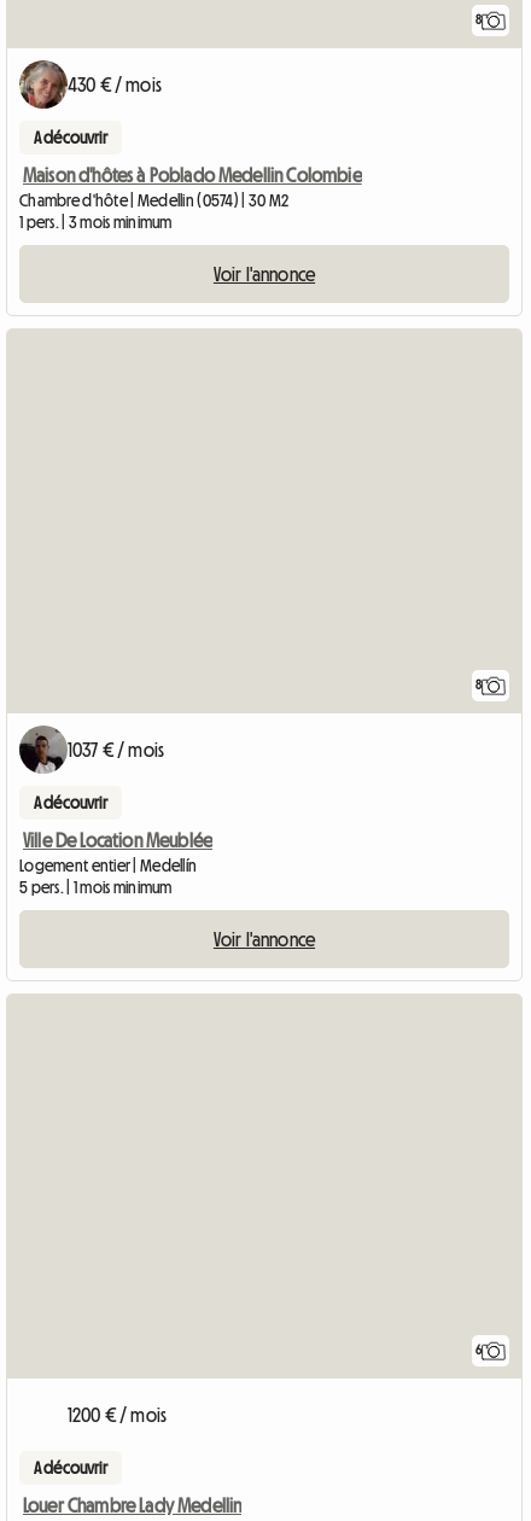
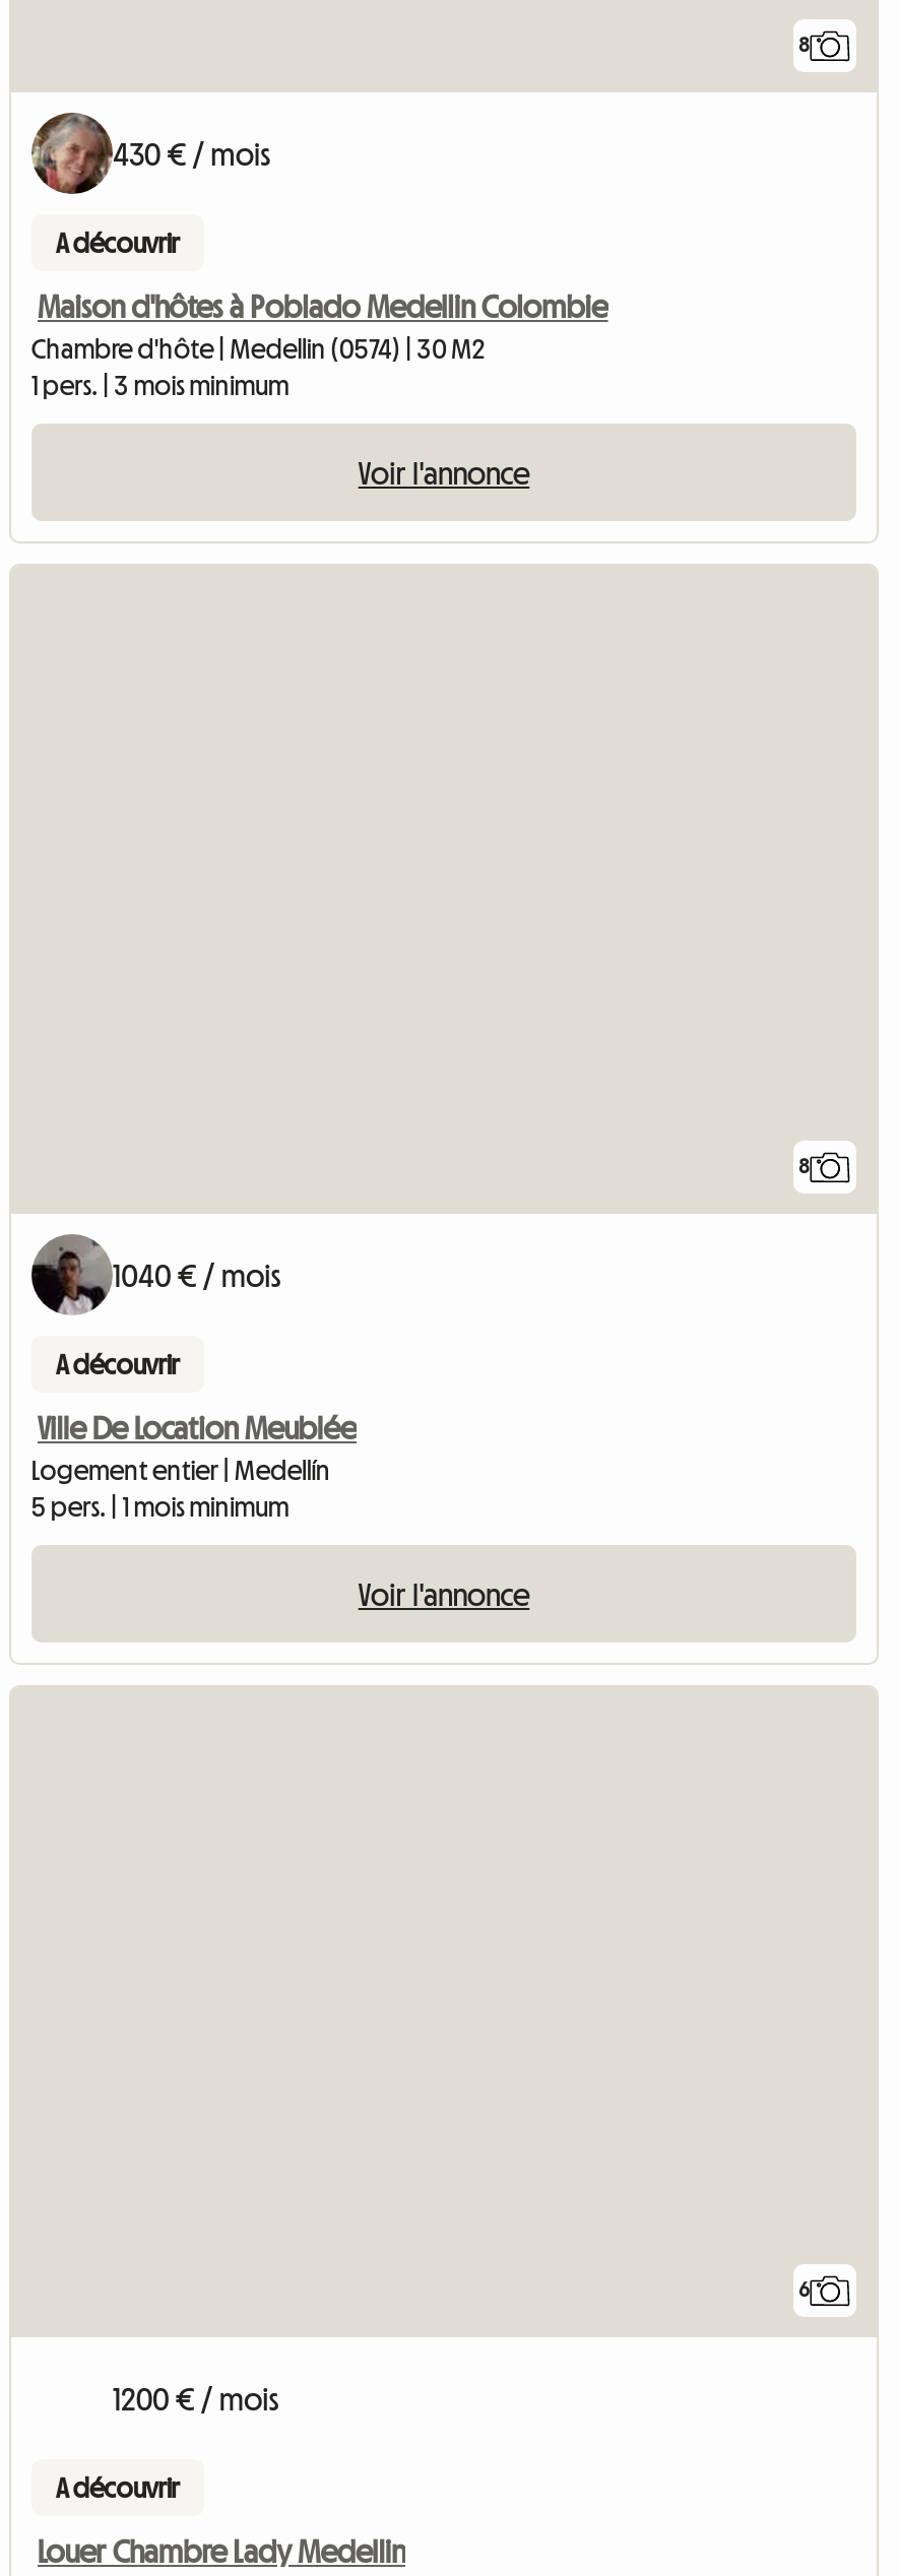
- 1037 € / mois
+ 1040 € / mois
